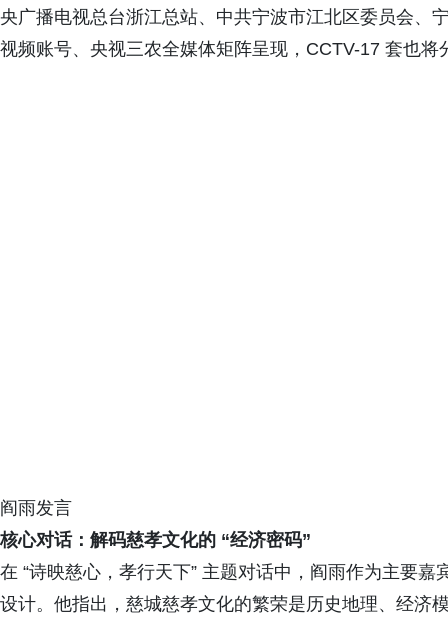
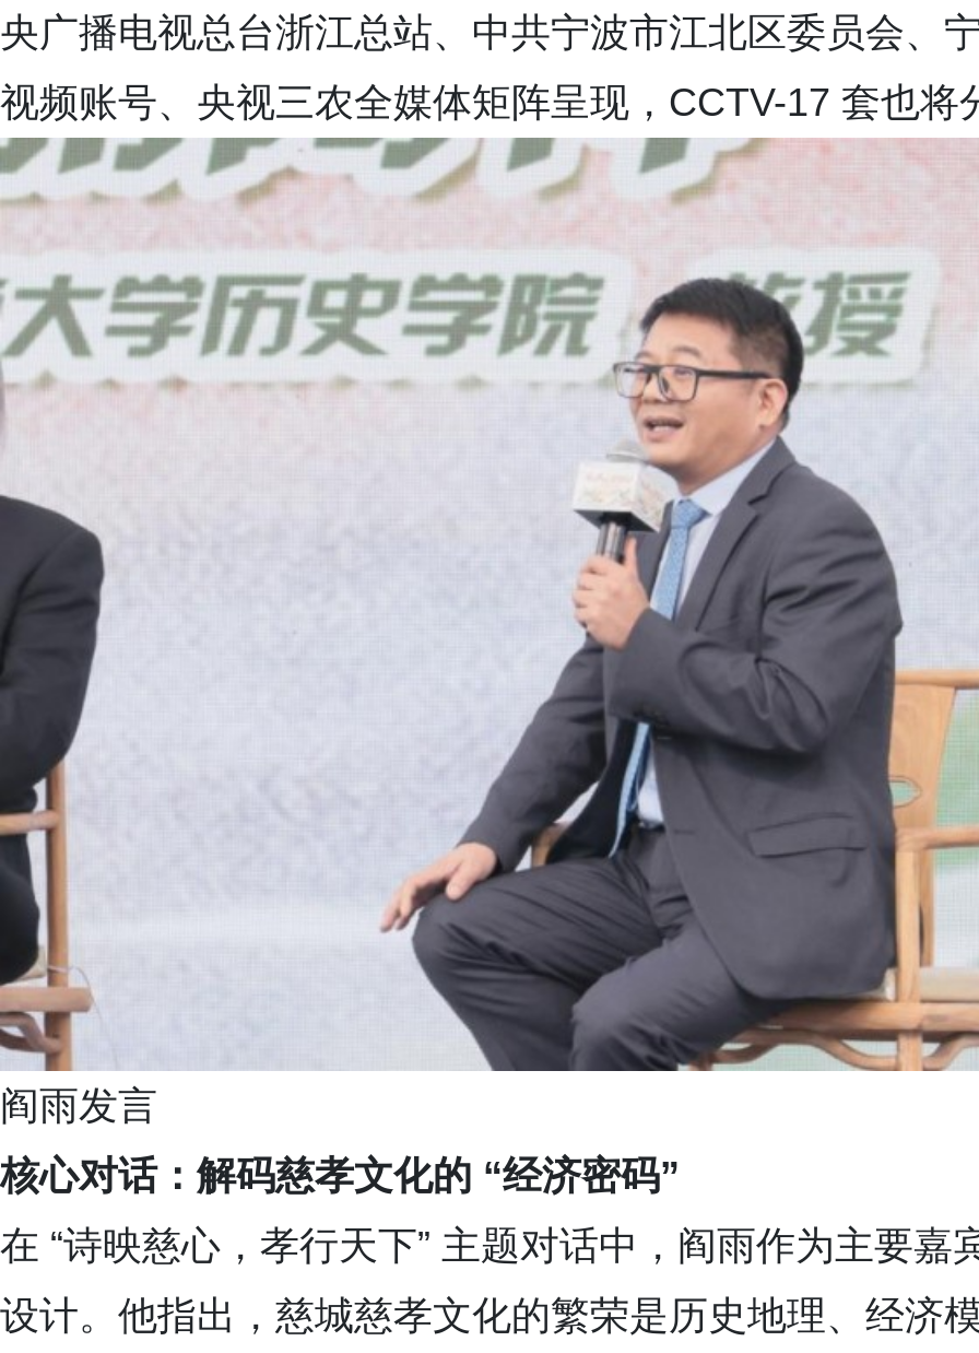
+ [image]
